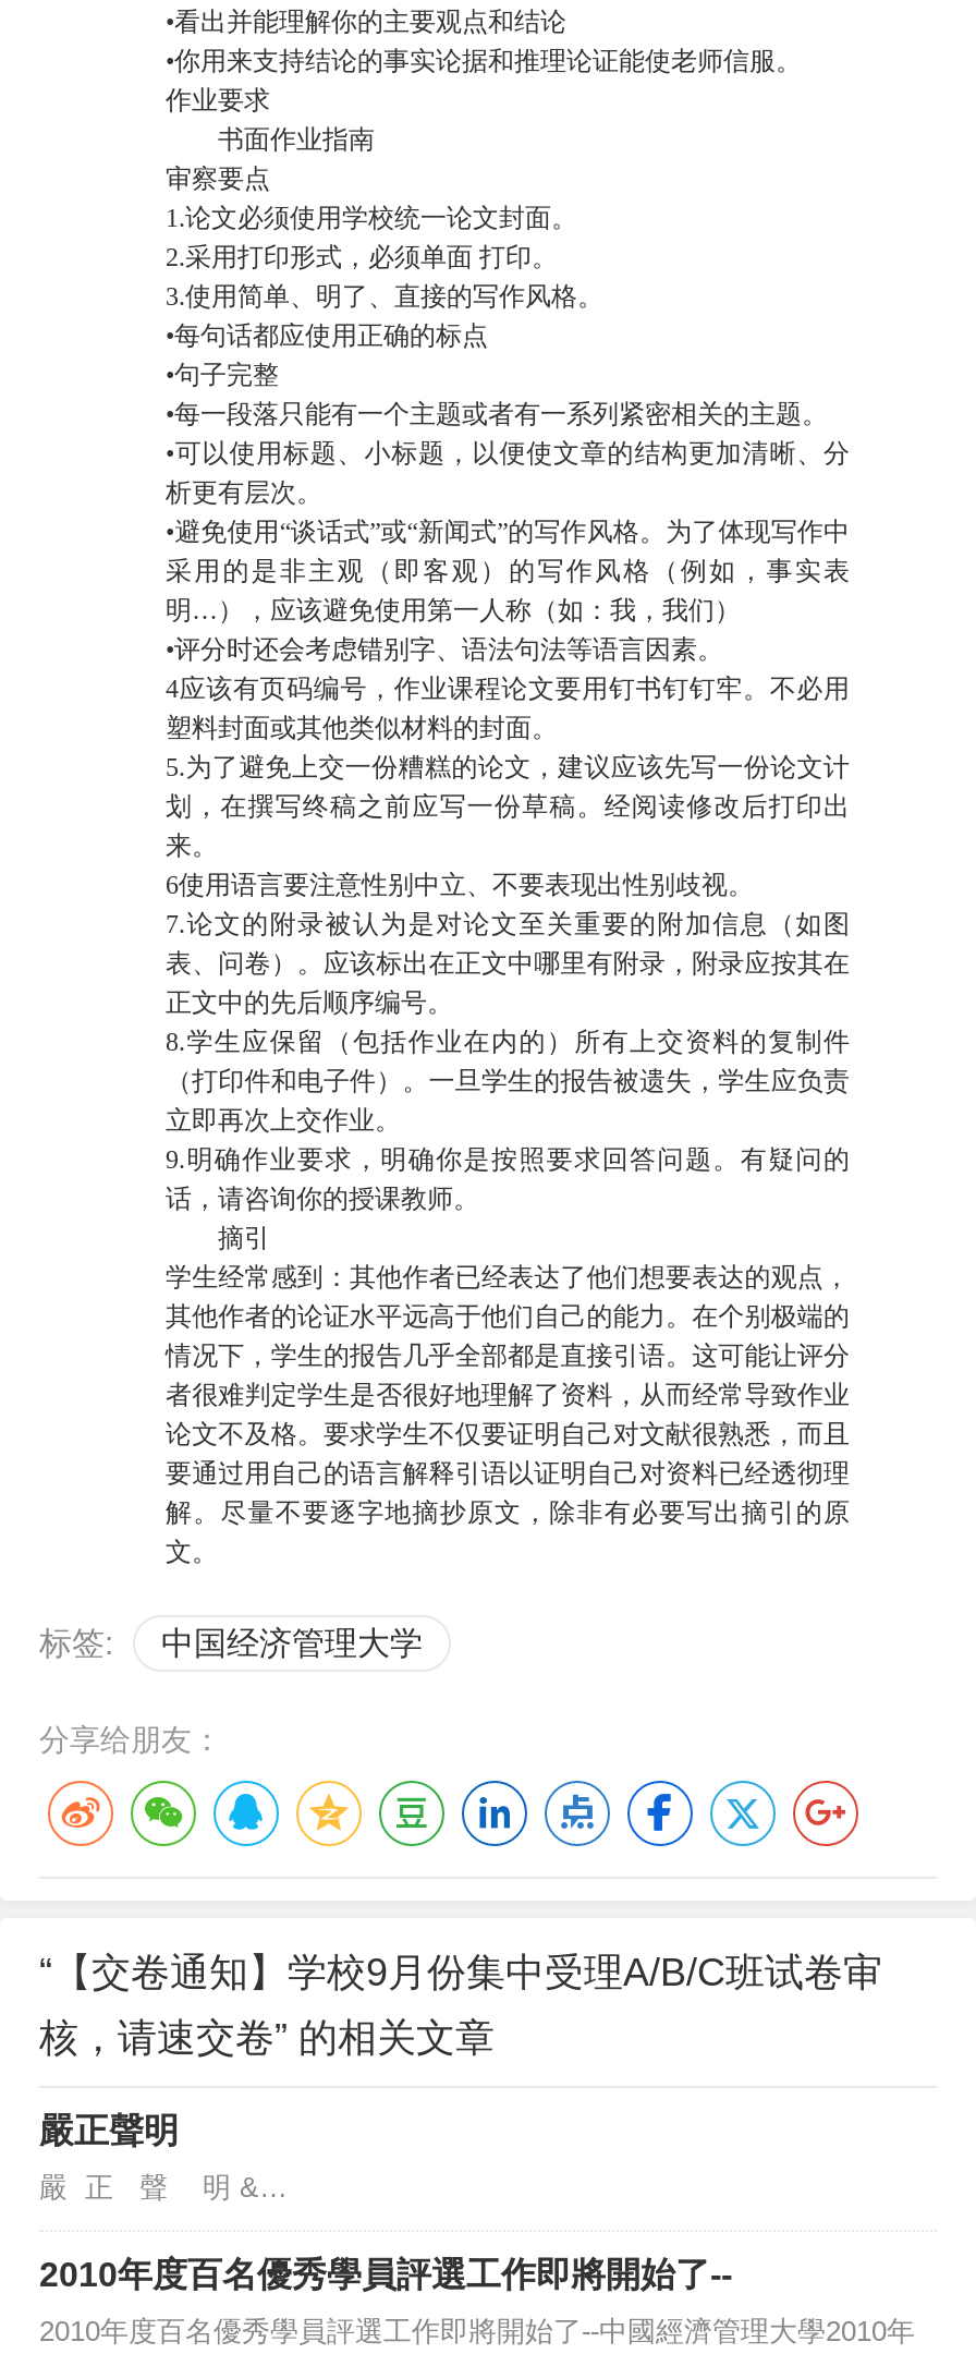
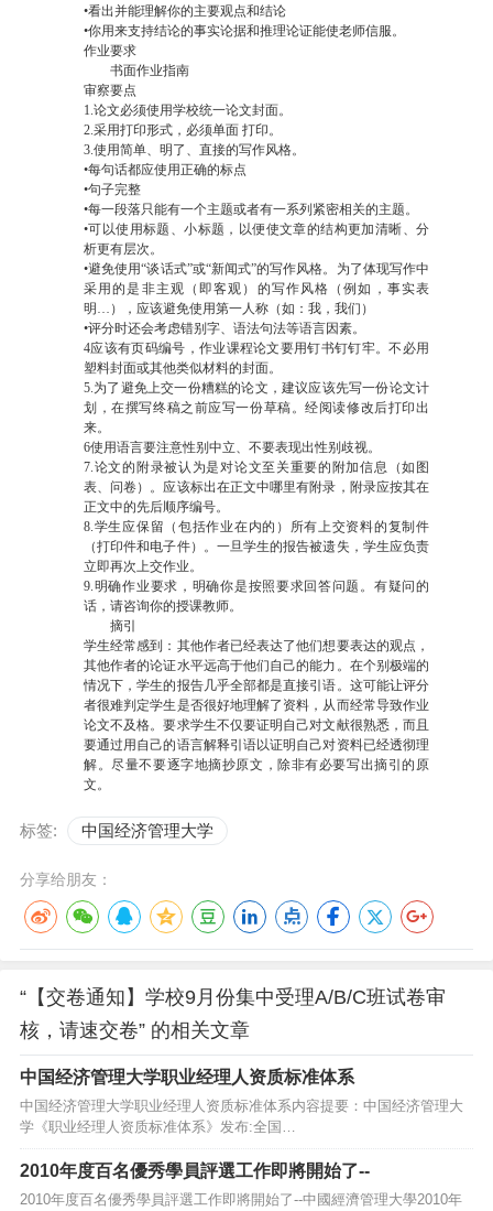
- 嚴正聲明
+ 中国经济管理大学职业经理人资质标准体系

- 嚴 正 聲 明 &…
+ 中国经济管理大学职业经理人资质标准体系内容提要：中国经济管理大
+ 学《职业经理人资质标准体系》发布:全国…
